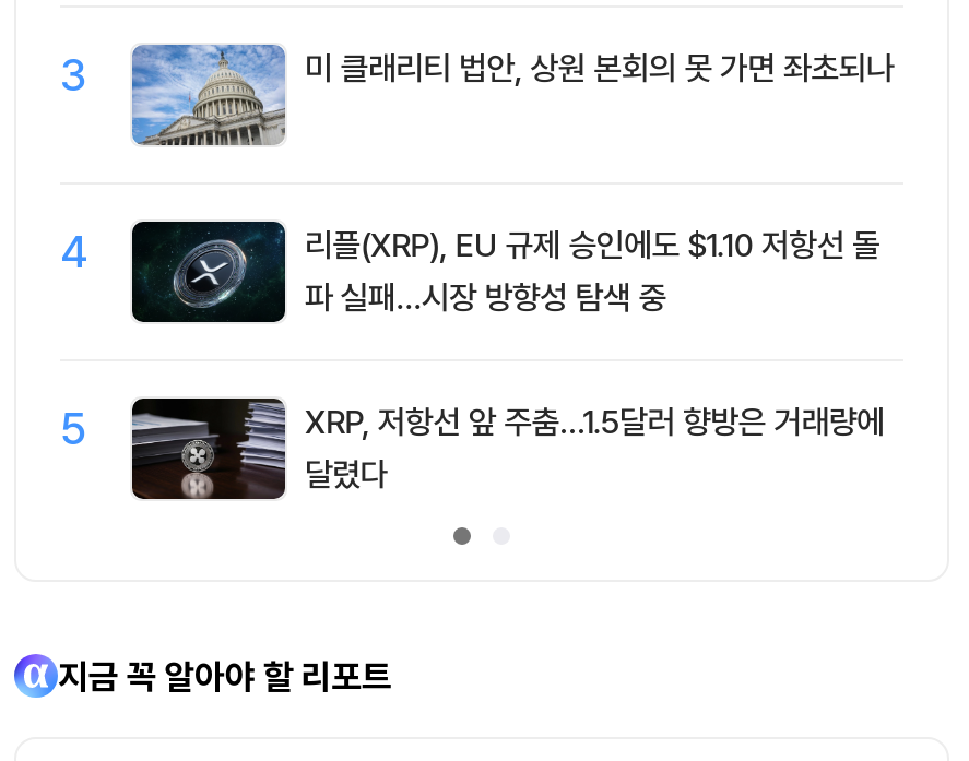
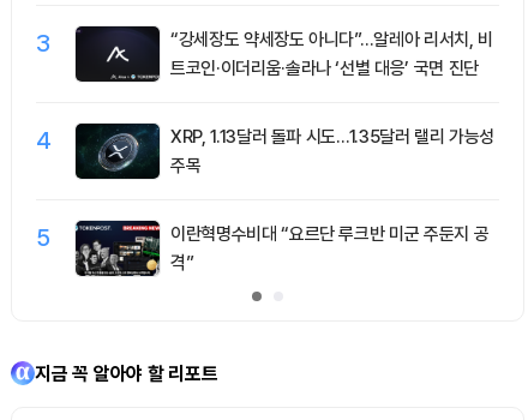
- [image]
- 미 클래리티 법안, 상원 본회의 못 가면 좌초되나
+ [image]
+ “강세장도 약세장도 아니다”…알레아 리서치, 비
+ 트코인·이더리움·솔라나 ‘선별 대응’ 국면 진단

- 리플(XRP), EU 규제 승인에도 $1.10 저항선 돌
- 파 실패…시장 방향성 탐색 중
+ XRP, 1.13달러 돌파 시도…1.35달러 랠리 가능성
+ 주목

- [image]
- XRP, 저항선 앞 주춤…1.5달러 향방은 거래량에
- 달렸다
+ [image]
+ 이란혁명수비대 “요르단 루크반 미군 주둔지 공
+ 격”
